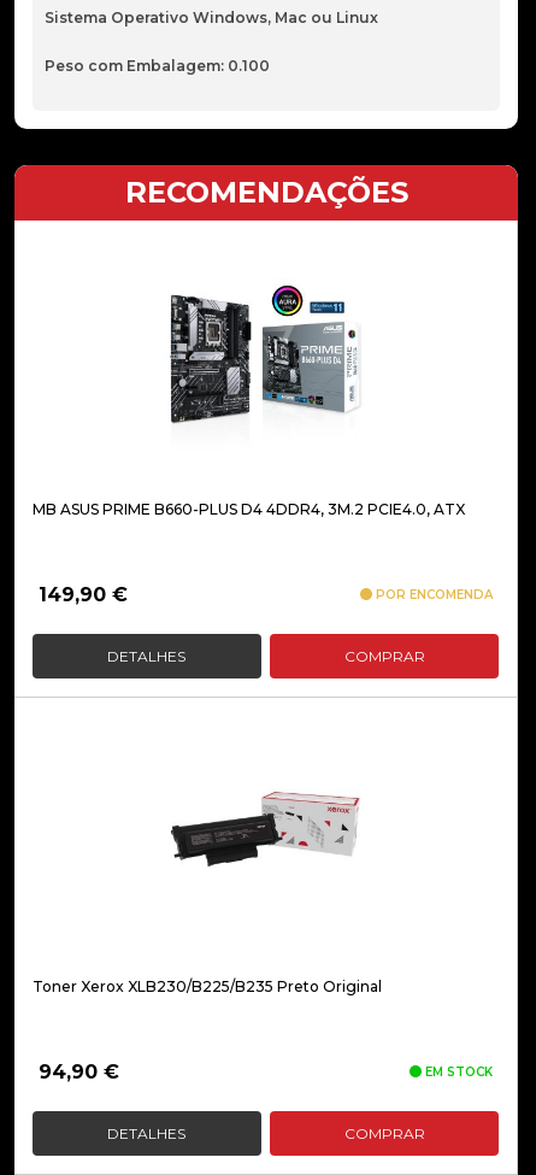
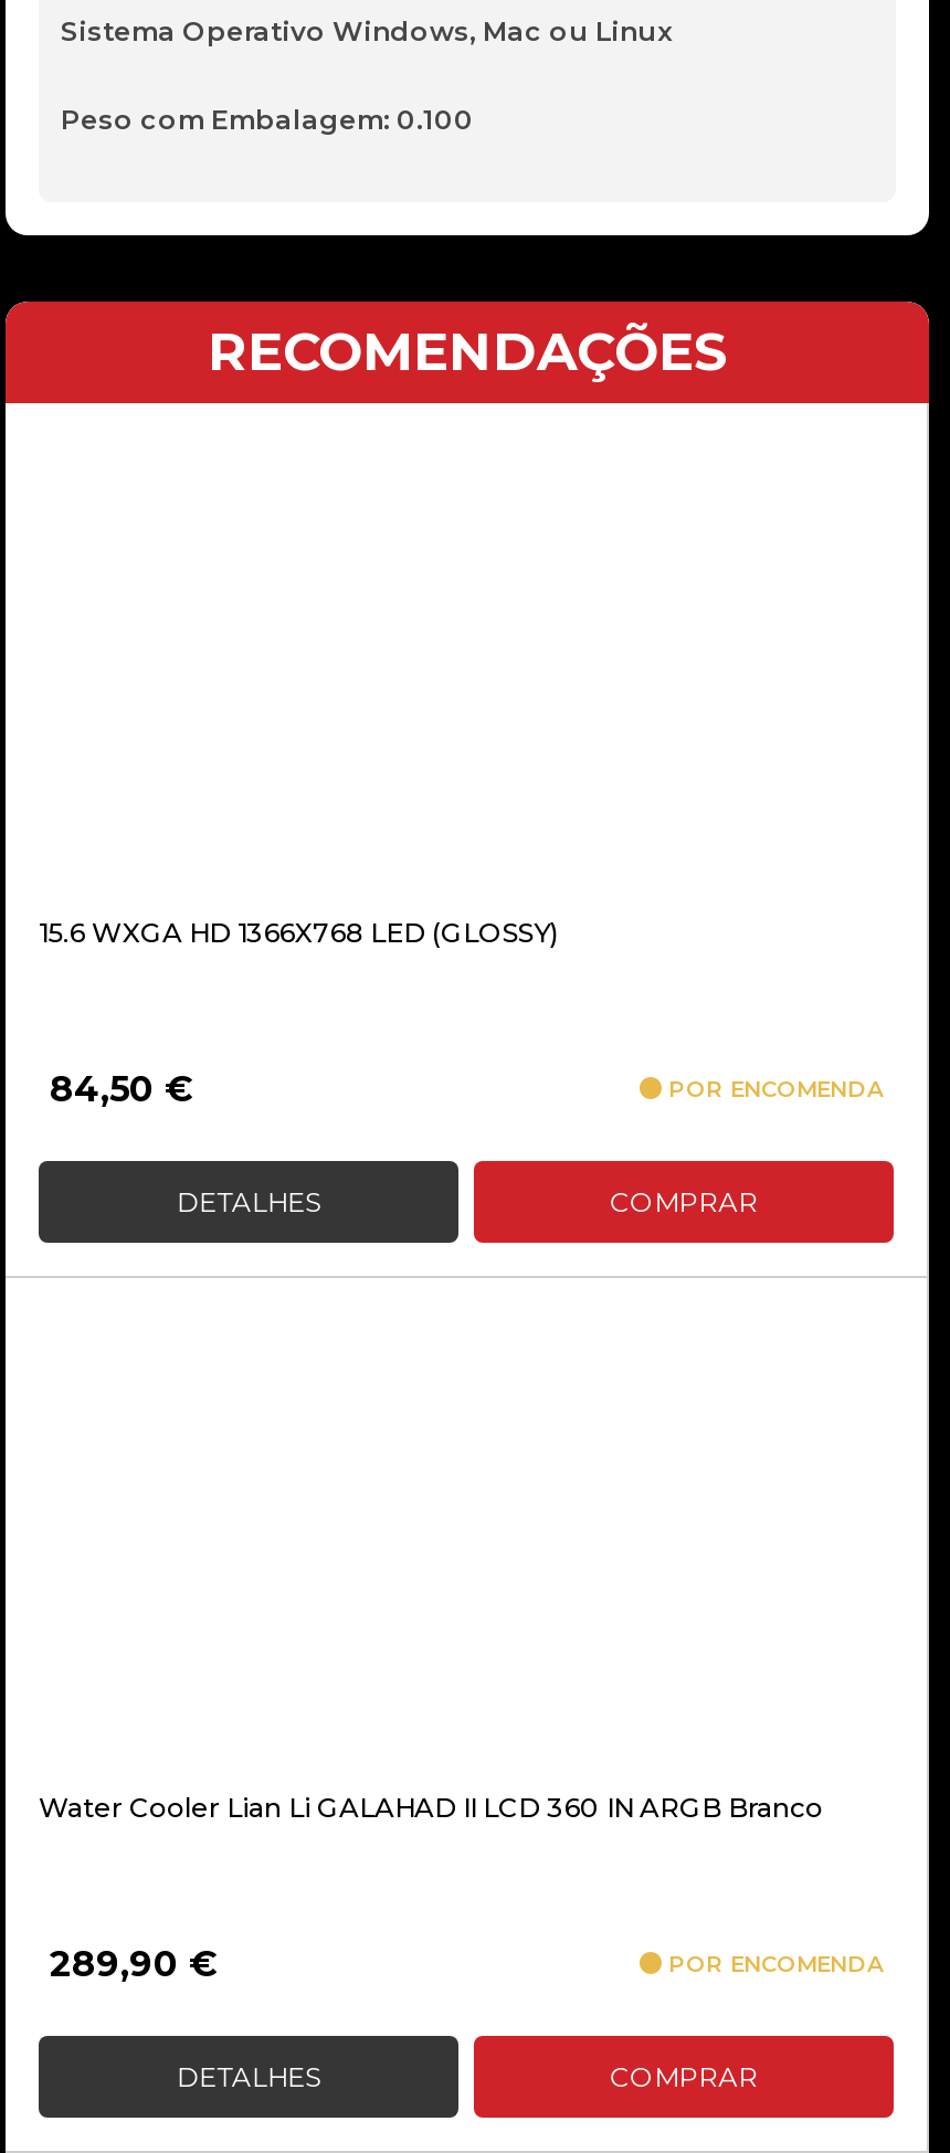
- [image]

- [image]

- MB ASUS PRIME B660-PLUS D4 4DDR4, 3M.2 PCIE4.0, ATX
+ 15.6 WXGA HD 1366X768 LED (GLOSSY)

- 149,90 €
+ 84,50 €

- [image]

- Toner Xerox XLB230/B225/B235 Preto Original
+ Water Cooler Lian Li GALAHAD II LCD 360 IN ARGB Branco

- 94,90 €
- EM STOCK
+ 289,90 €
+ POR ENCOMENDA
